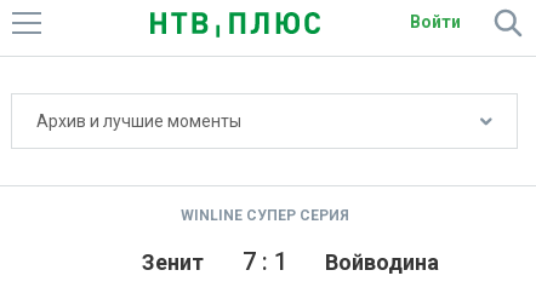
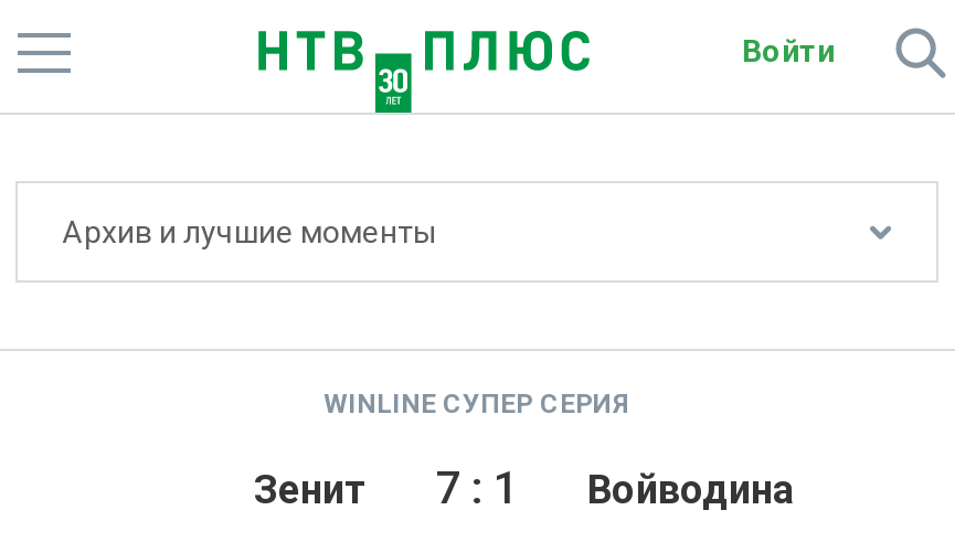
- [image]
+ [image]
